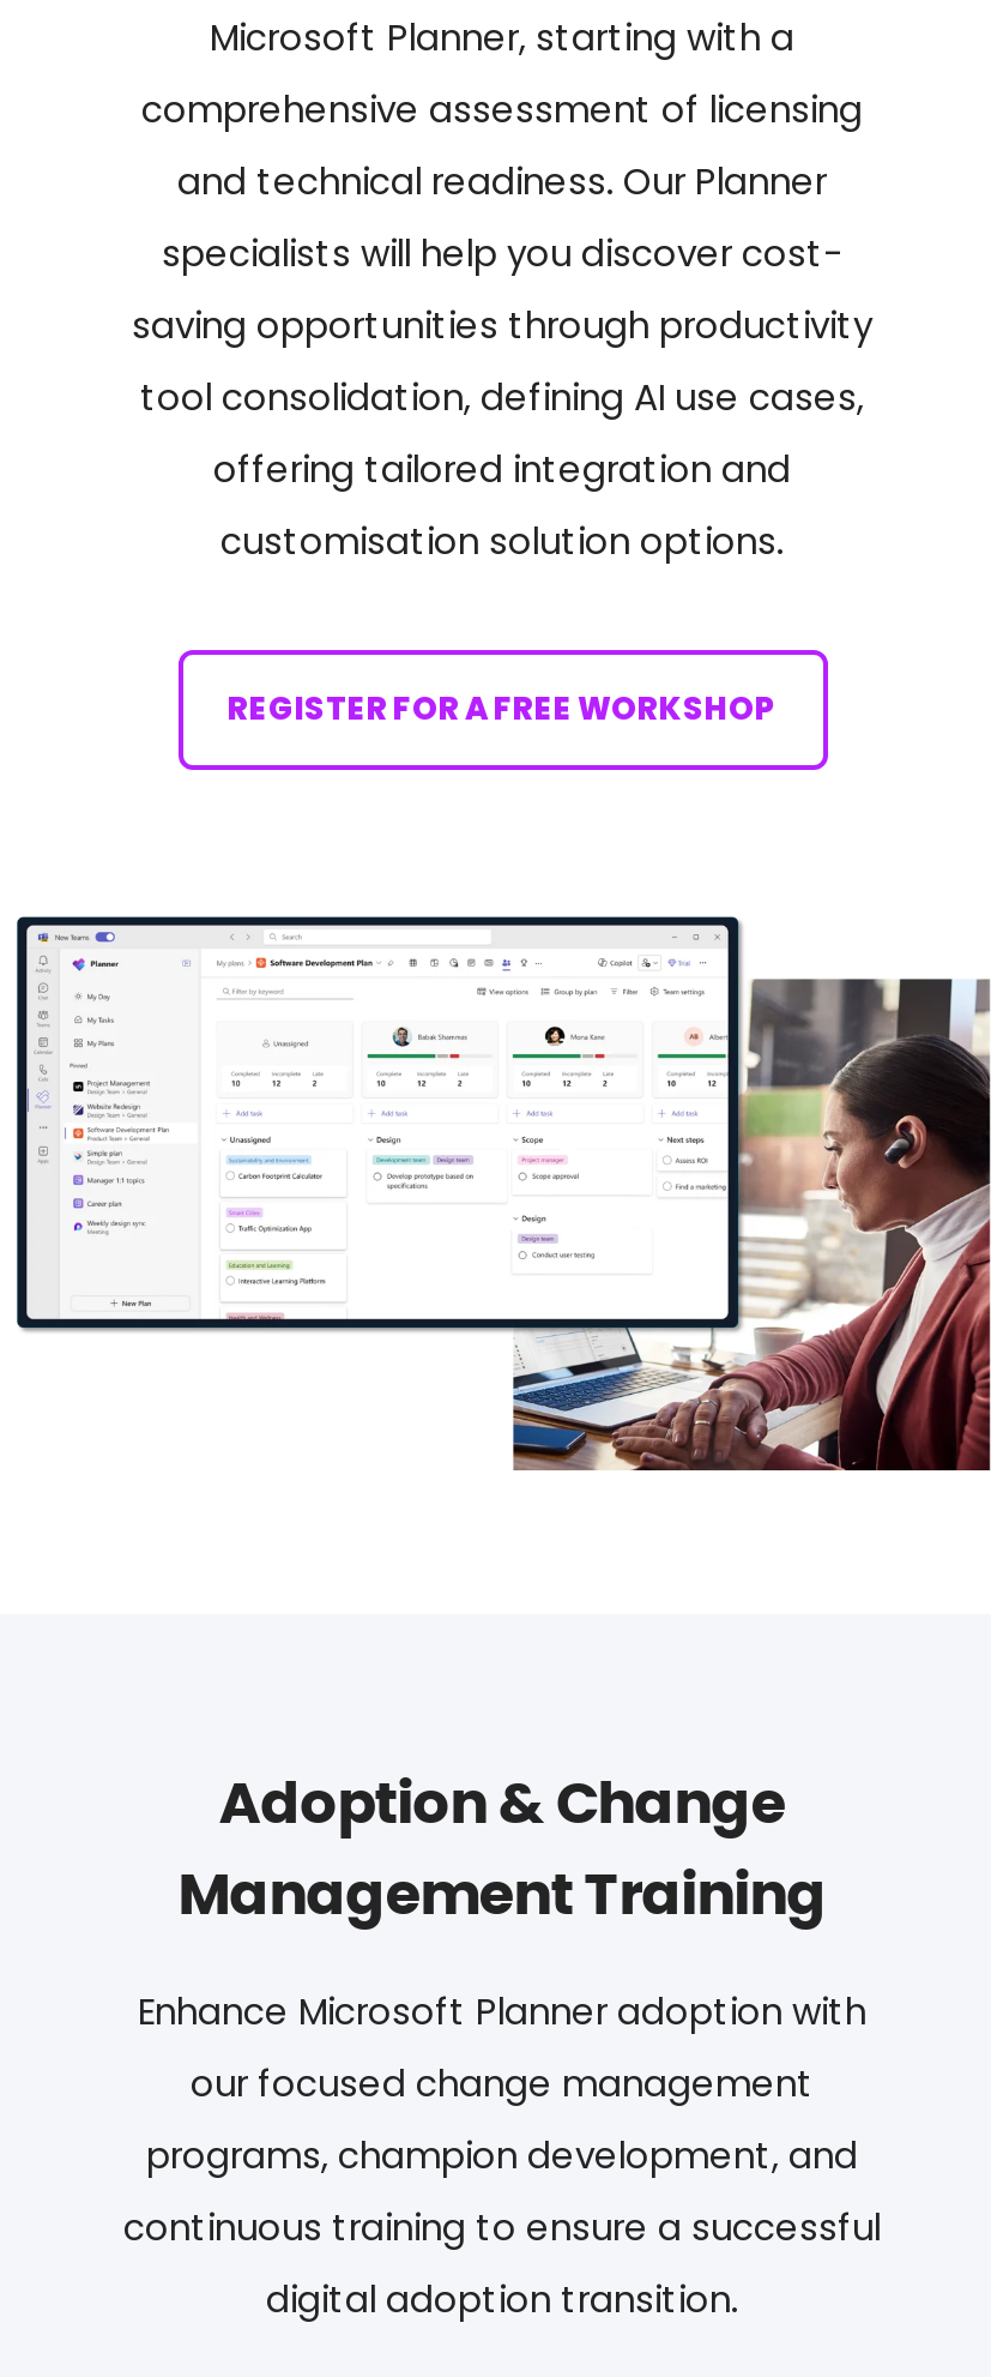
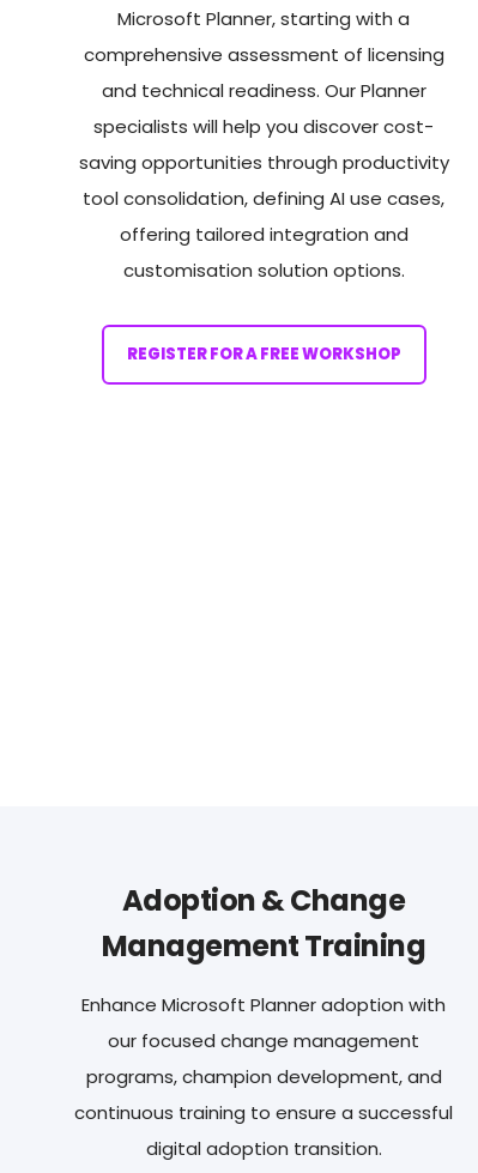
- [image]
